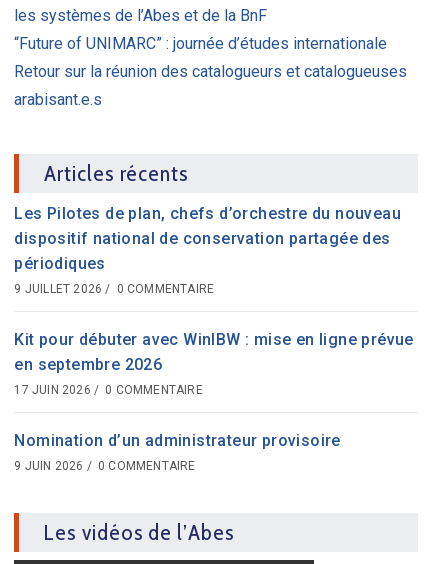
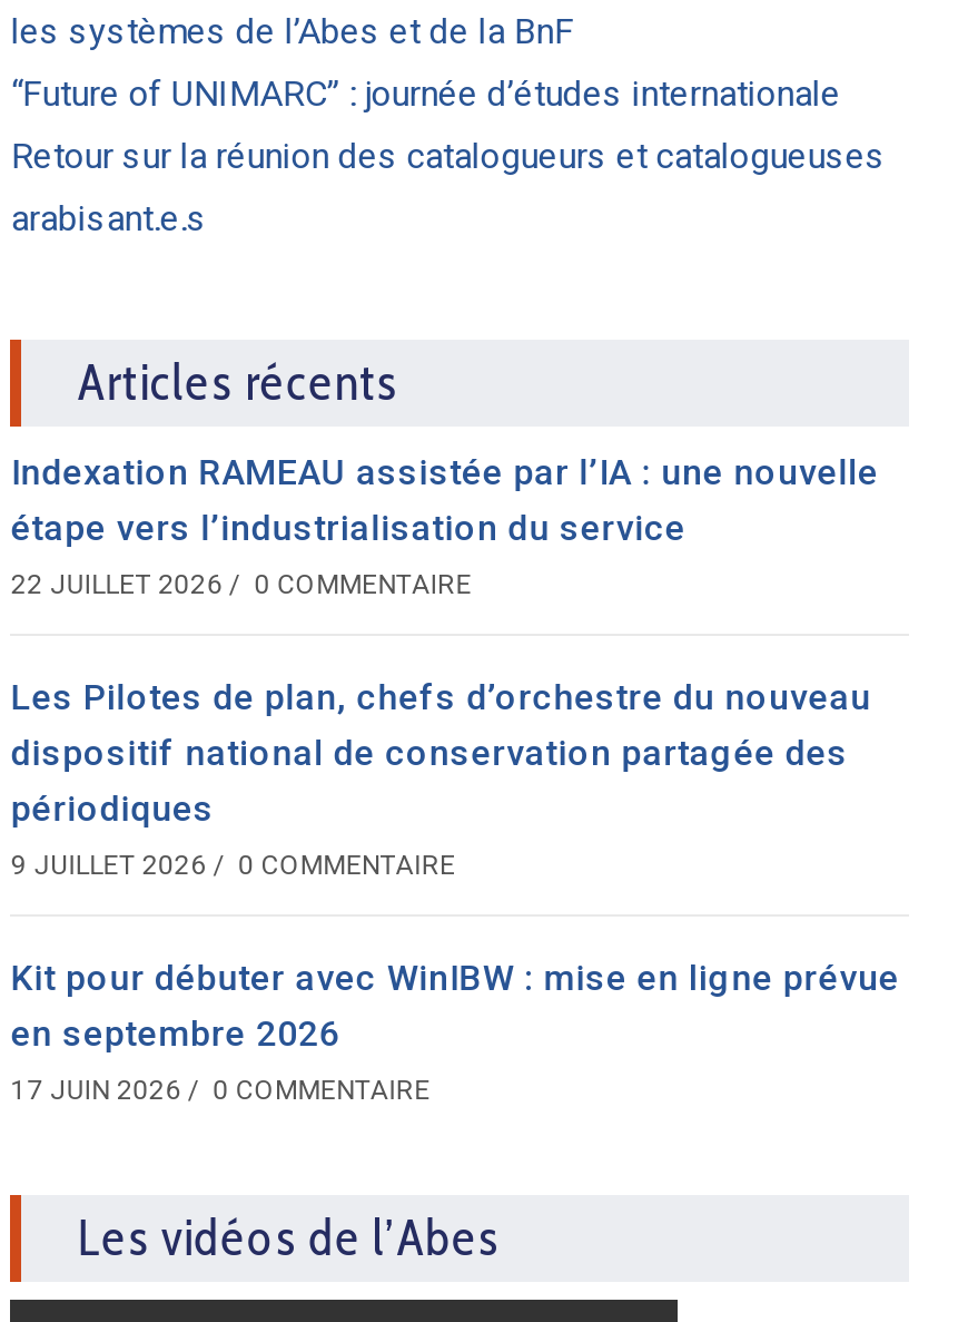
+ Indexation RAMEAU assistée par l’IA : une nouvelle
+ étape vers l’industrialisation du service
+ 22 JUILLET 2026 / 0 COMMENTAIRE

moved down: Les Pilotes de plan, chefs d’orchestre du nouveau | dispositif national de conservation partagée des | périodiques | 9 JUILLET 2026 / 0 COMMENTAIRE | Kit pour débuter avec WinIBW : mise en ligne prévue | en septembre 2026 | 17 JUIN 2026 / 0 COMMENTAIRE

- Nomination d’un administrateur provisoire
- 9 JUIN 2026 / 0 COMMENTAIRE
